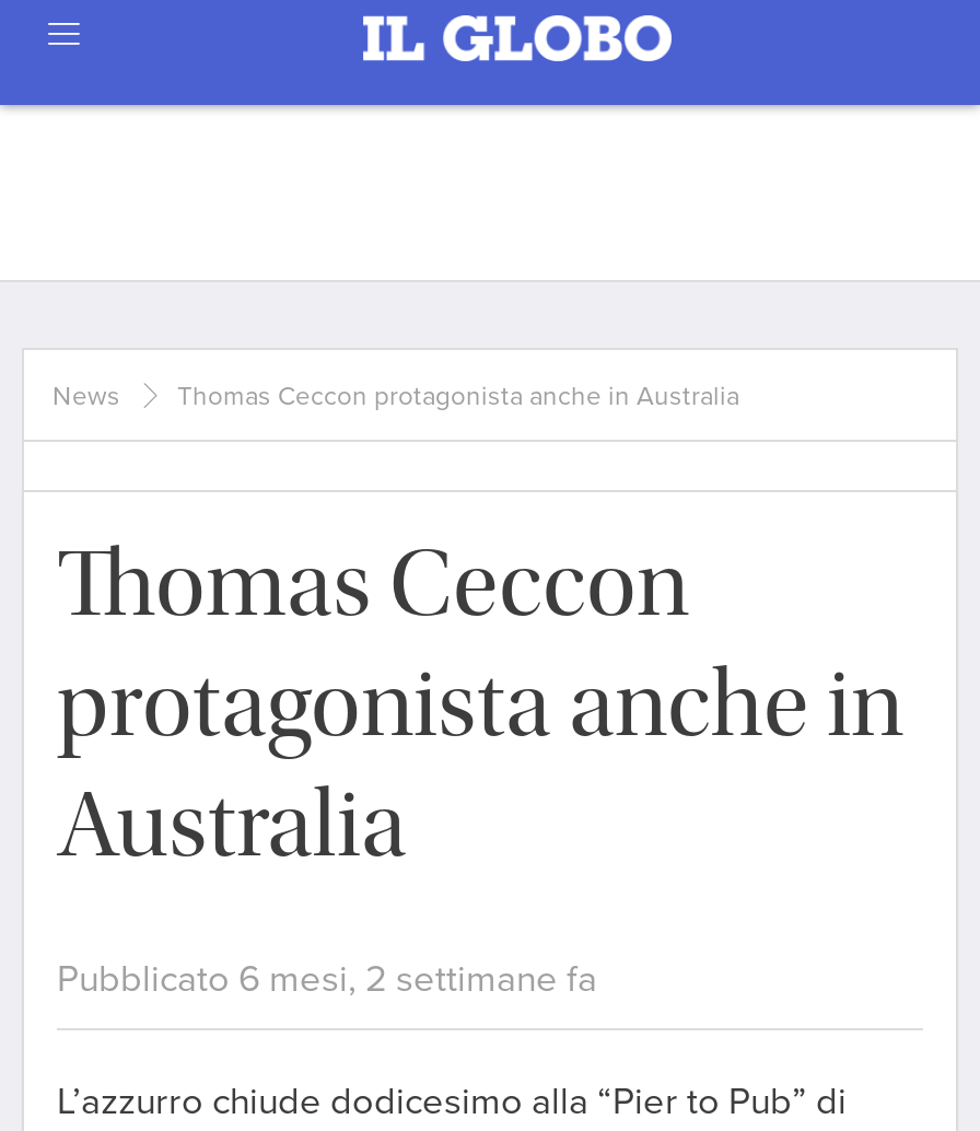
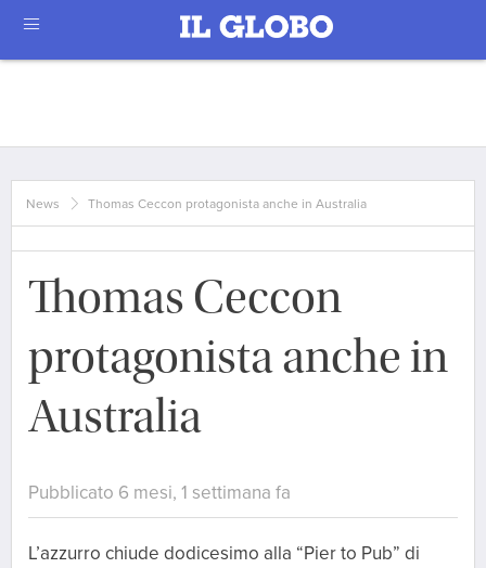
- Pubblicato 6 mesi, 2 settimane fa
+ Pubblicato 6 mesi, 1 settimana fa
